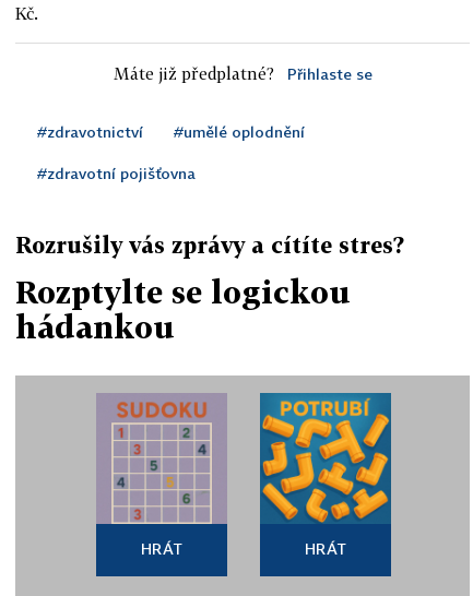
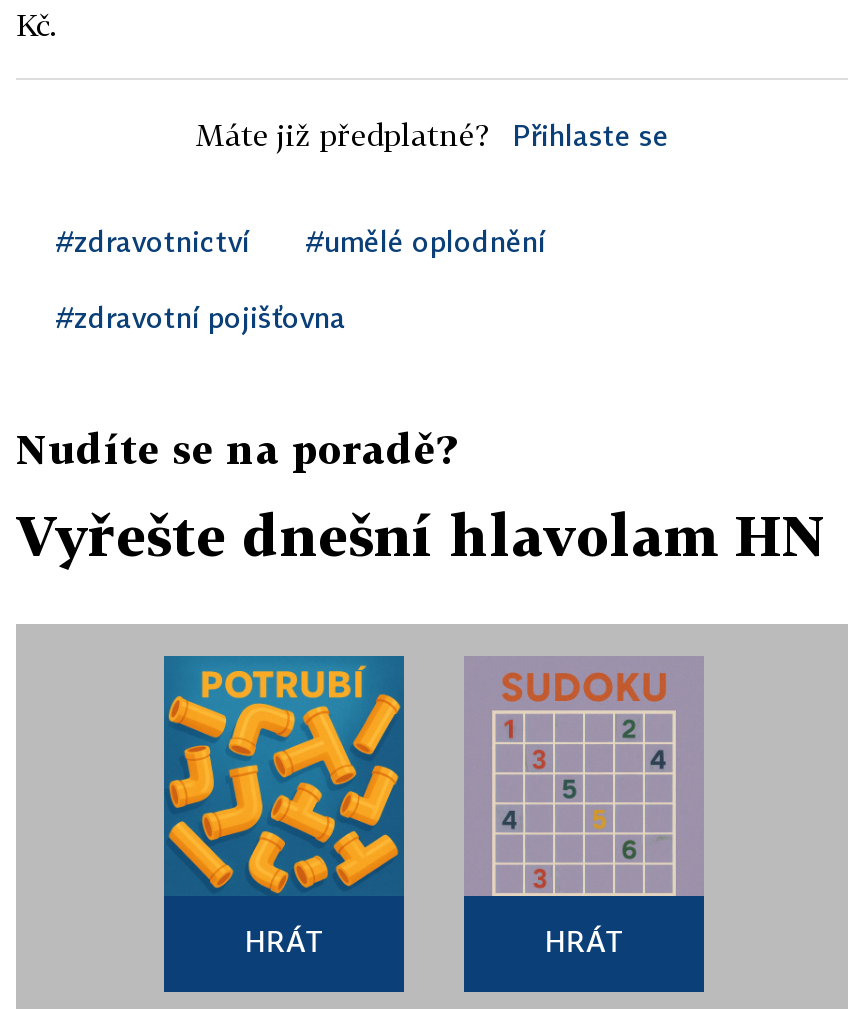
- Rozrušily vás zprávy a cítíte stres?
+ Nudíte se na poradě?

- Rozptylte se logickou
- hádankou
+ Vyřešte dnešní hlavolam HN

moved up: [image]
